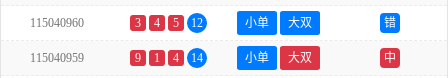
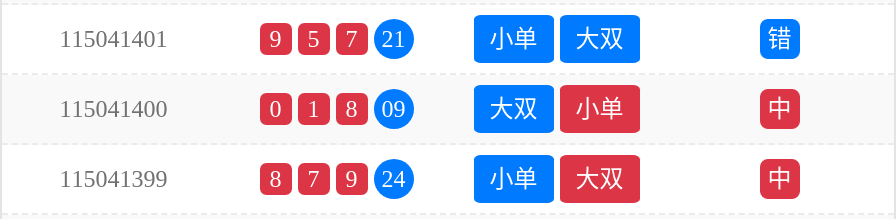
- 115040960
- 3
- 4
+ 115041401
+ 9

- 12
+ 7
+ 21

- 115040959
+ 115041400
+ 0
+ 1
+ 8
+ 09
+ 大双
+ 小单
+ 中
+ 115041399
+ 8
+ 7

- 1
- 4
- 14
+ 24
